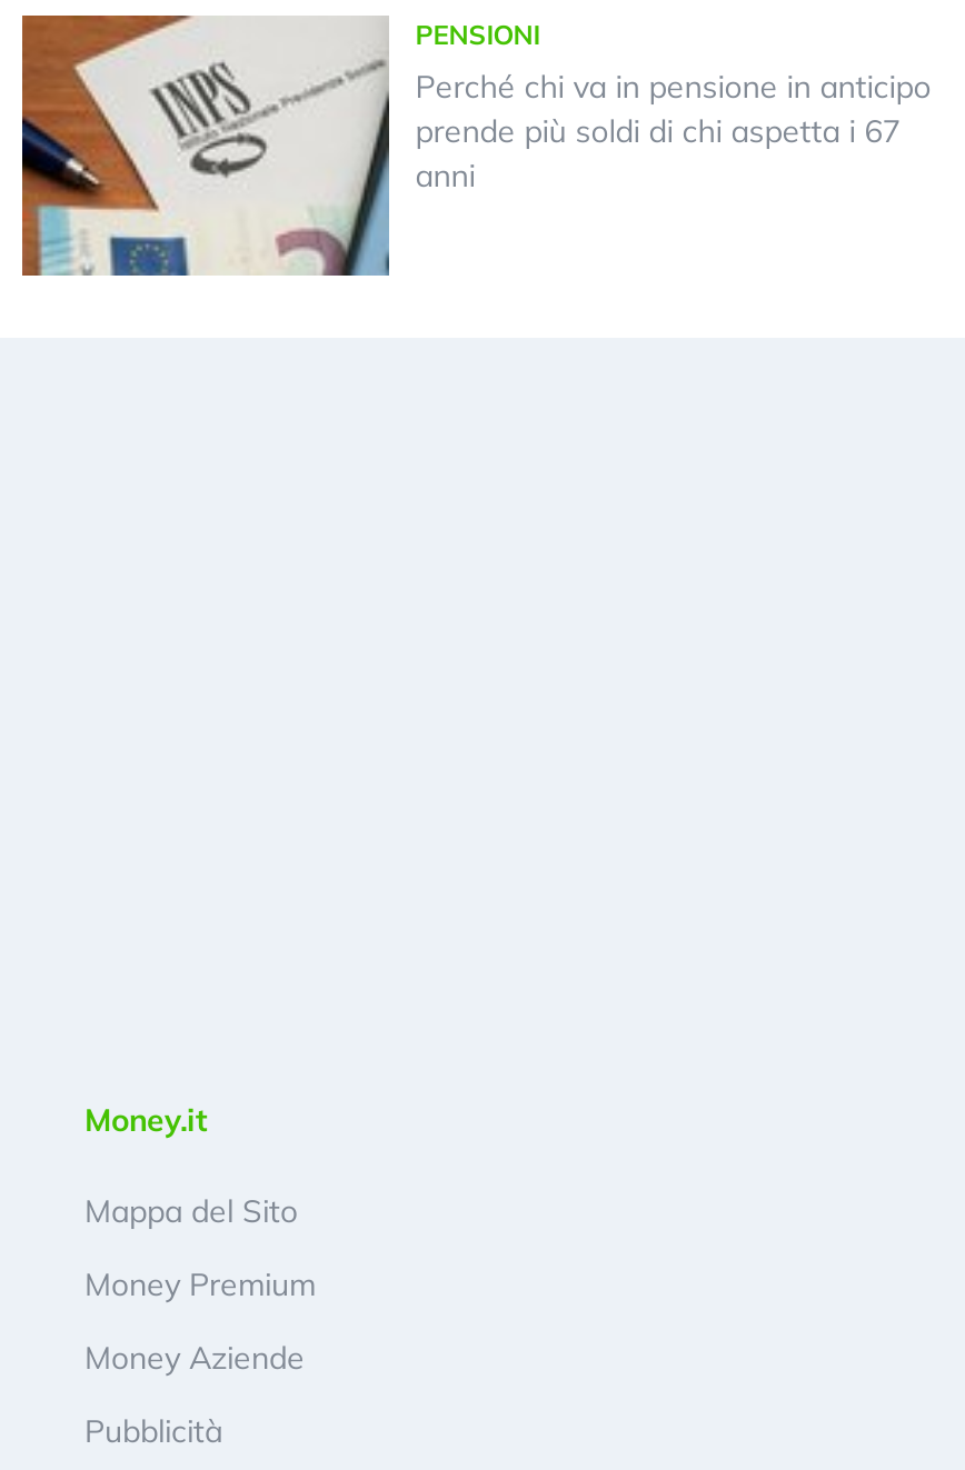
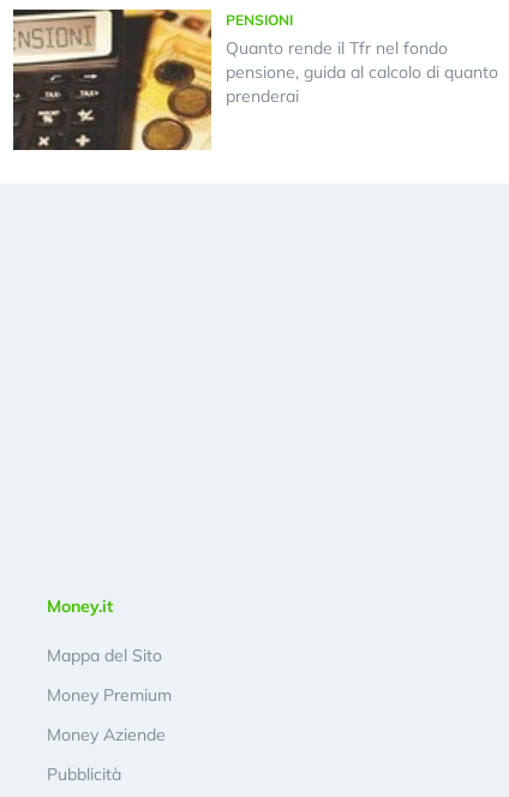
- [image]
- Perché chi va in pensione in anticipo
- prende più soldi di chi aspetta i 67
- anni
+ [image]
+ Quanto rende il Tfr nel fondo
+ pensione, guida al calcolo di quanto
+ prenderai
